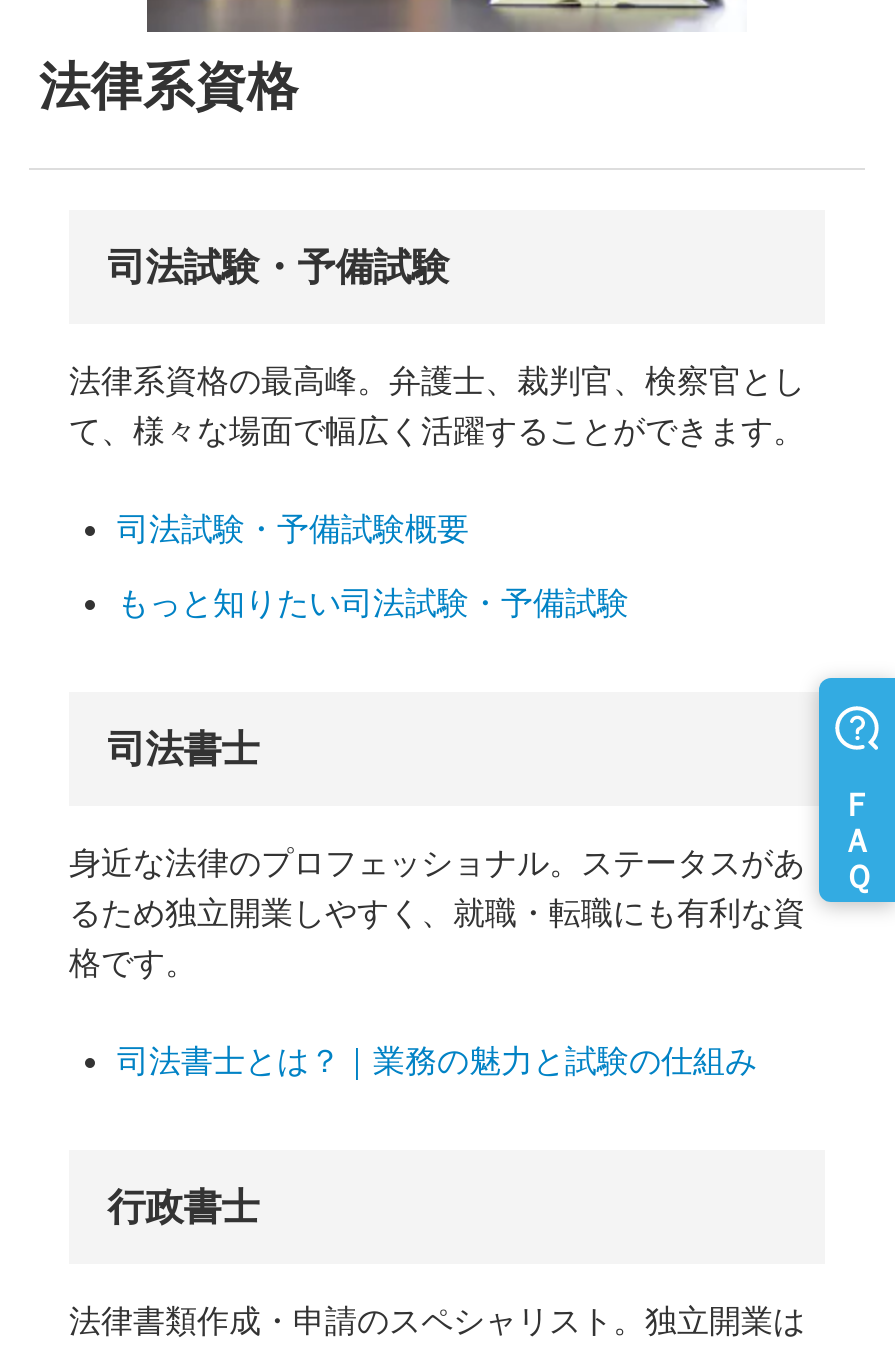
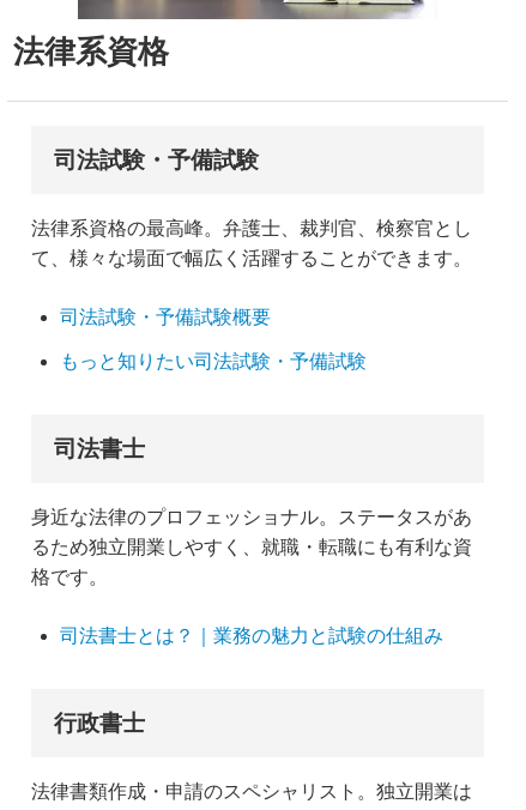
- [image]
